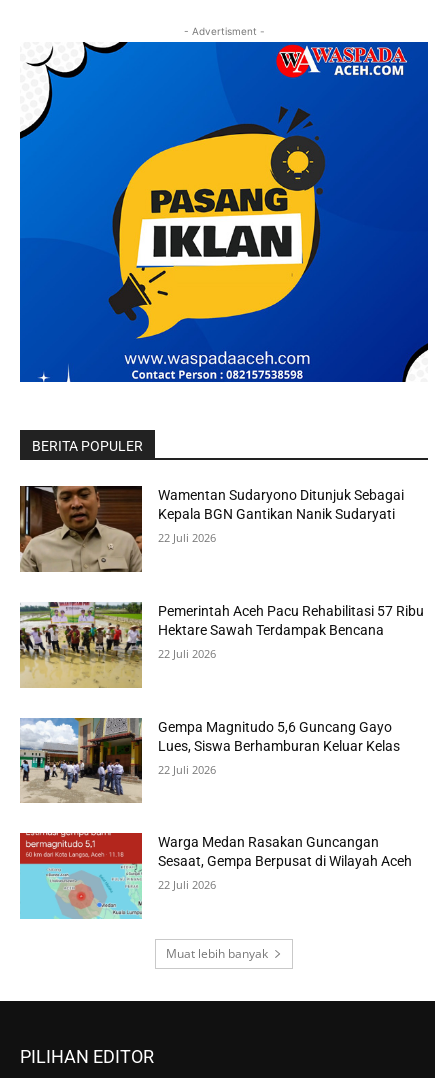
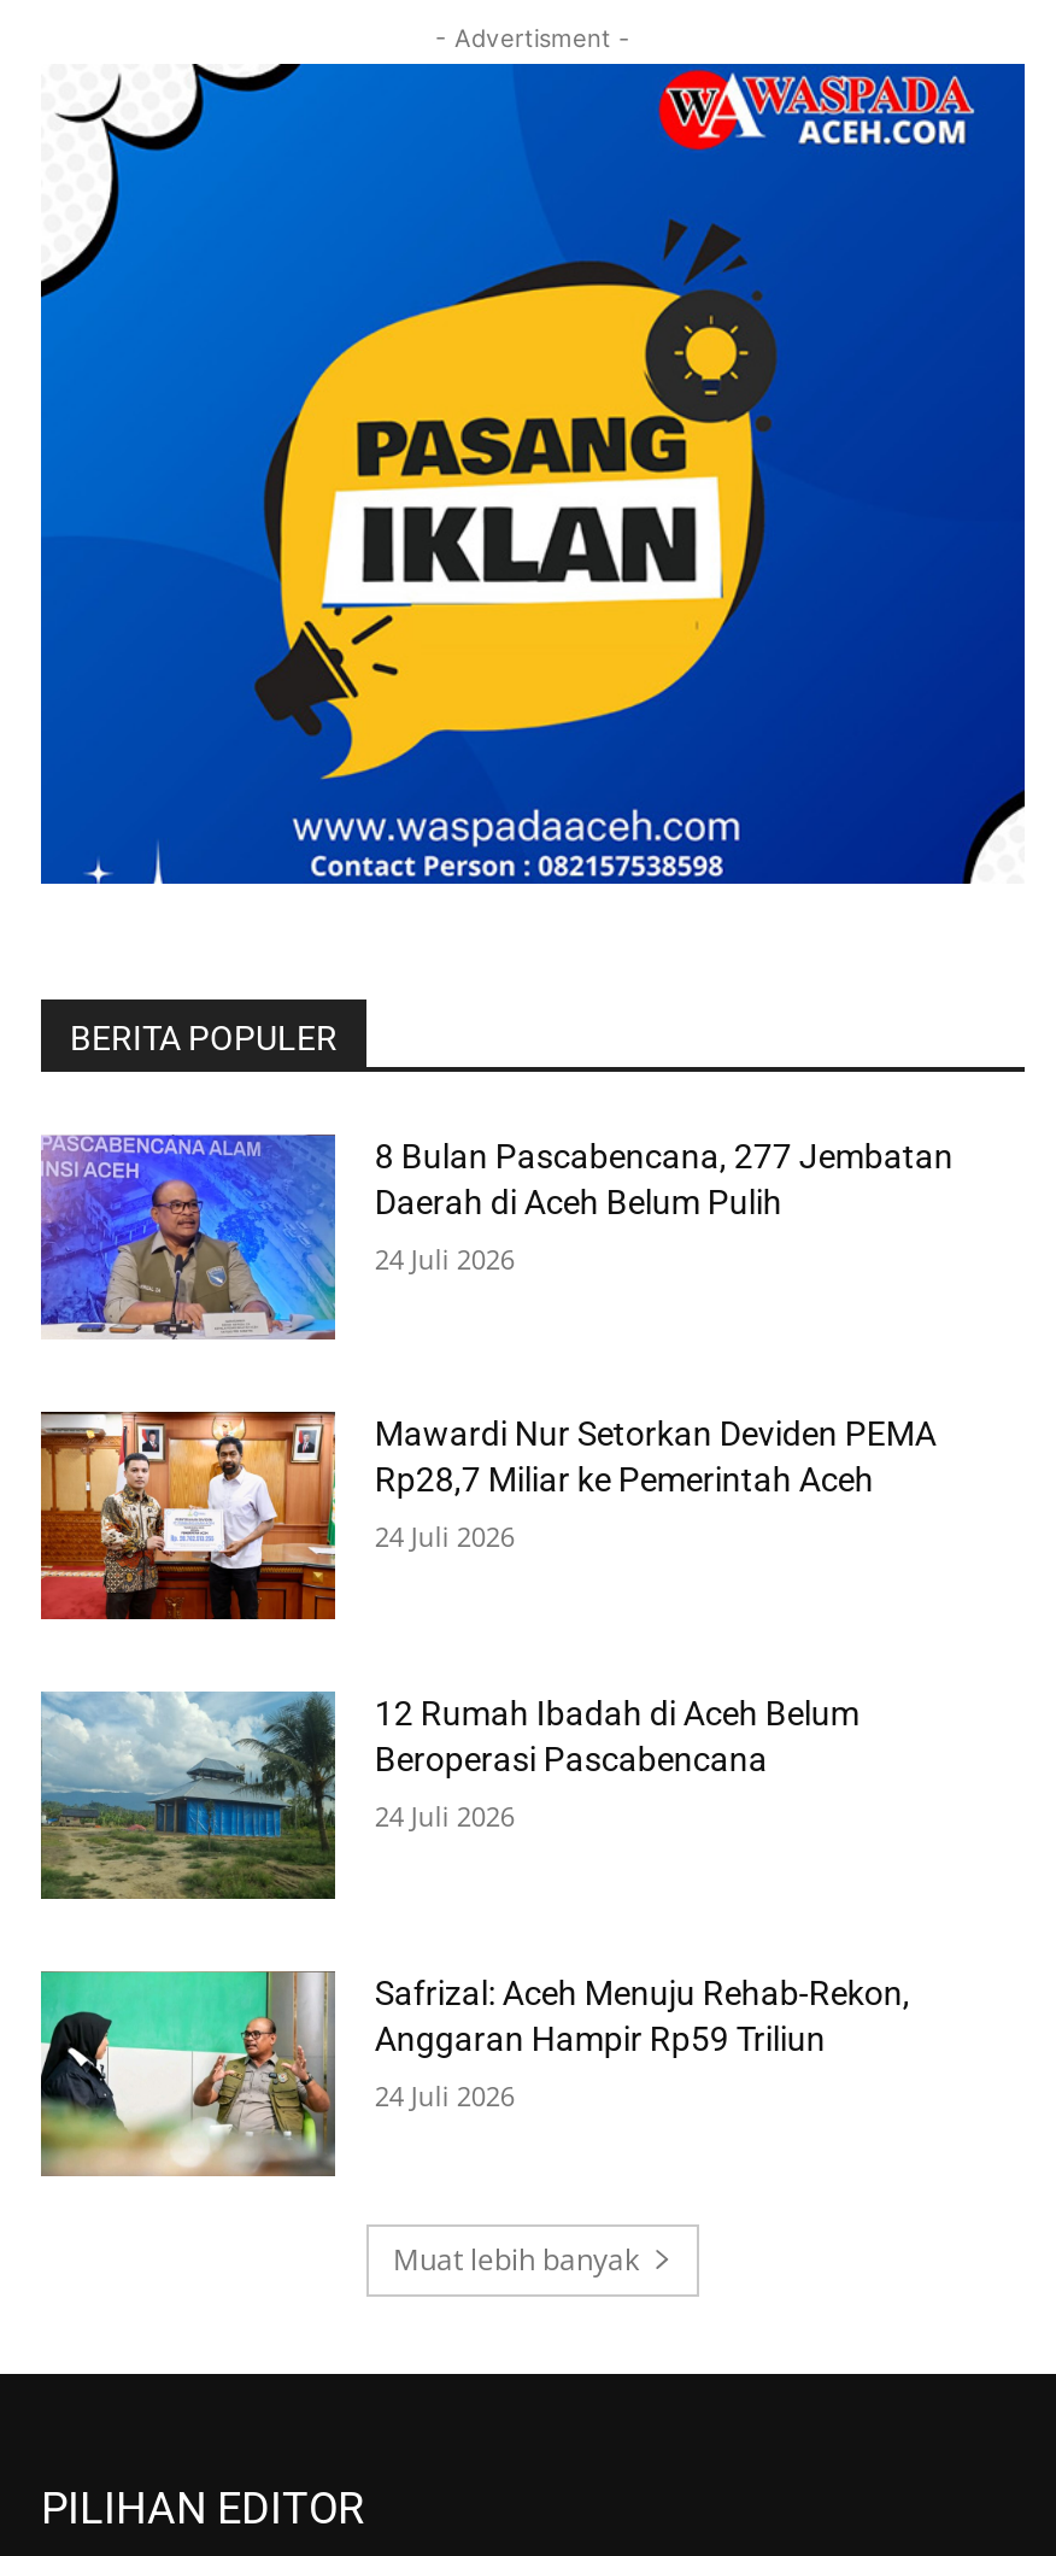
- [image]
- Wamentan Sudaryono Ditunjuk Sebagai
- Kepala BGN Gantikan Nanik Sudaryati
+ [image]
+ 8 Bulan Pascabencana, 277 Jembatan
+ Daerah di Aceh Belum Pulih

- 22 Juli 2026
+ 24 Juli 2026

- [image]
- Pemerintah Aceh Pacu Rehabilitasi 57 Ribu
- Hektare Sawah Terdampak Bencana
+ [image]
+ Mawardi Nur Setorkan Deviden PEMA
+ Rp28,7 Miliar ke Pemerintah Aceh

- 22 Juli 2026
+ 24 Juli 2026

- [image]
- Gempa Magnitudo 5,6 Guncang Gayo
- Lues, Siswa Berhamburan Keluar Kelas
+ [image]
+ 12 Rumah Ibadah di Aceh Belum
+ Beroperasi Pascabencana

- 22 Juli 2026
+ 24 Juli 2026

- [image]
- Warga Medan Rasakan Guncangan
- Sesaat, Gempa Berpusat di Wilayah Aceh
+ [image]
+ Safrizal: Aceh Menuju Rehab-Rekon,
+ Anggaran Hampir Rp59 Triliun

- 22 Juli 2026
+ 24 Juli 2026
